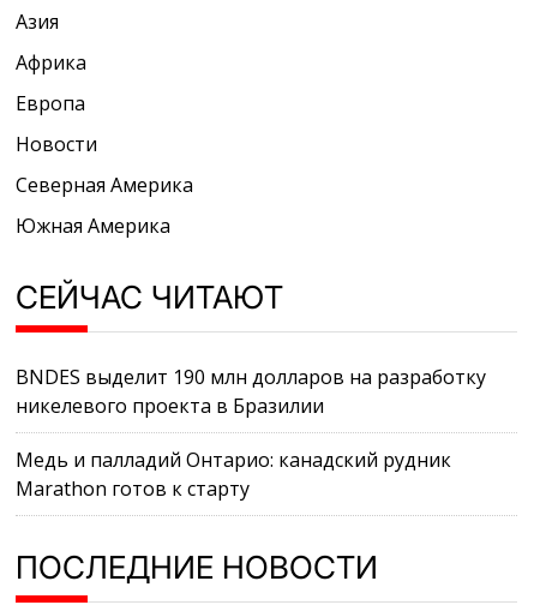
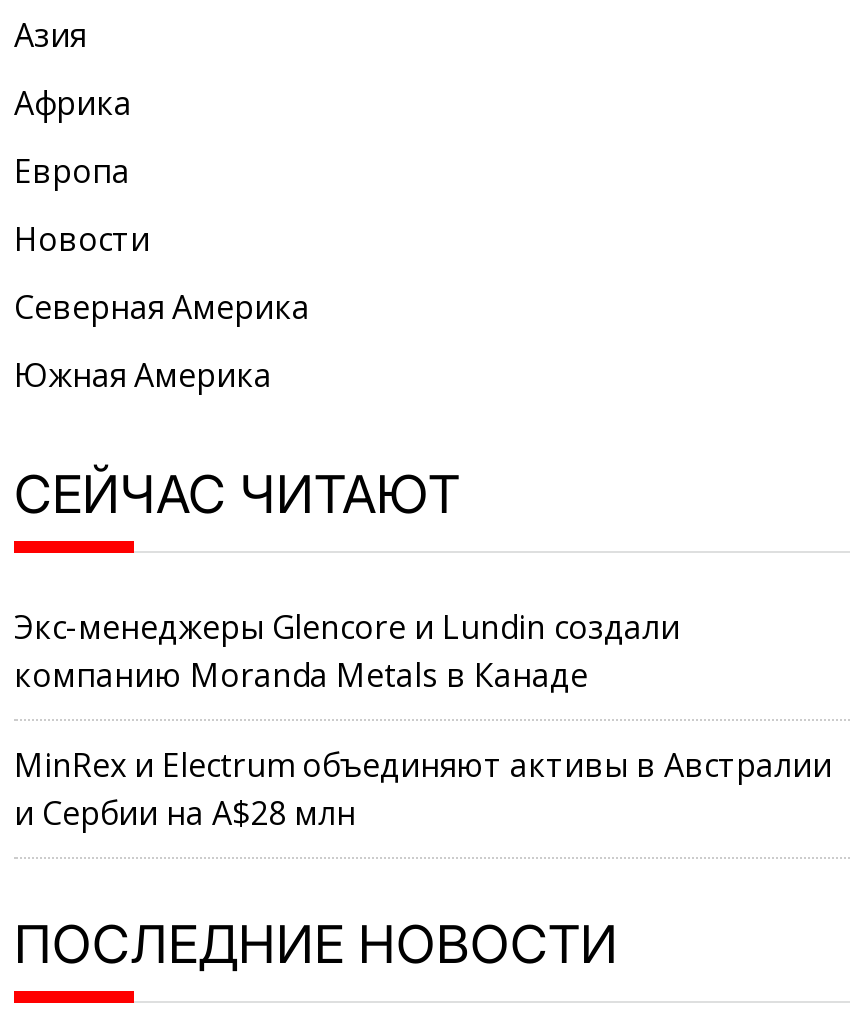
- BNDES выделит 190 млн долларов на разработку
- никелевого проекта в Бразилии
+ Экс-менеджеры Glencore и Lundin создали
+ компанию Moranda Metals в Канаде

- Медь и палладий Онтарио: канадский рудник
- Marathon готов к старту
+ MinRex и Electrum объединяют активы в Австралии
+ и Сербии на A$28 млн
